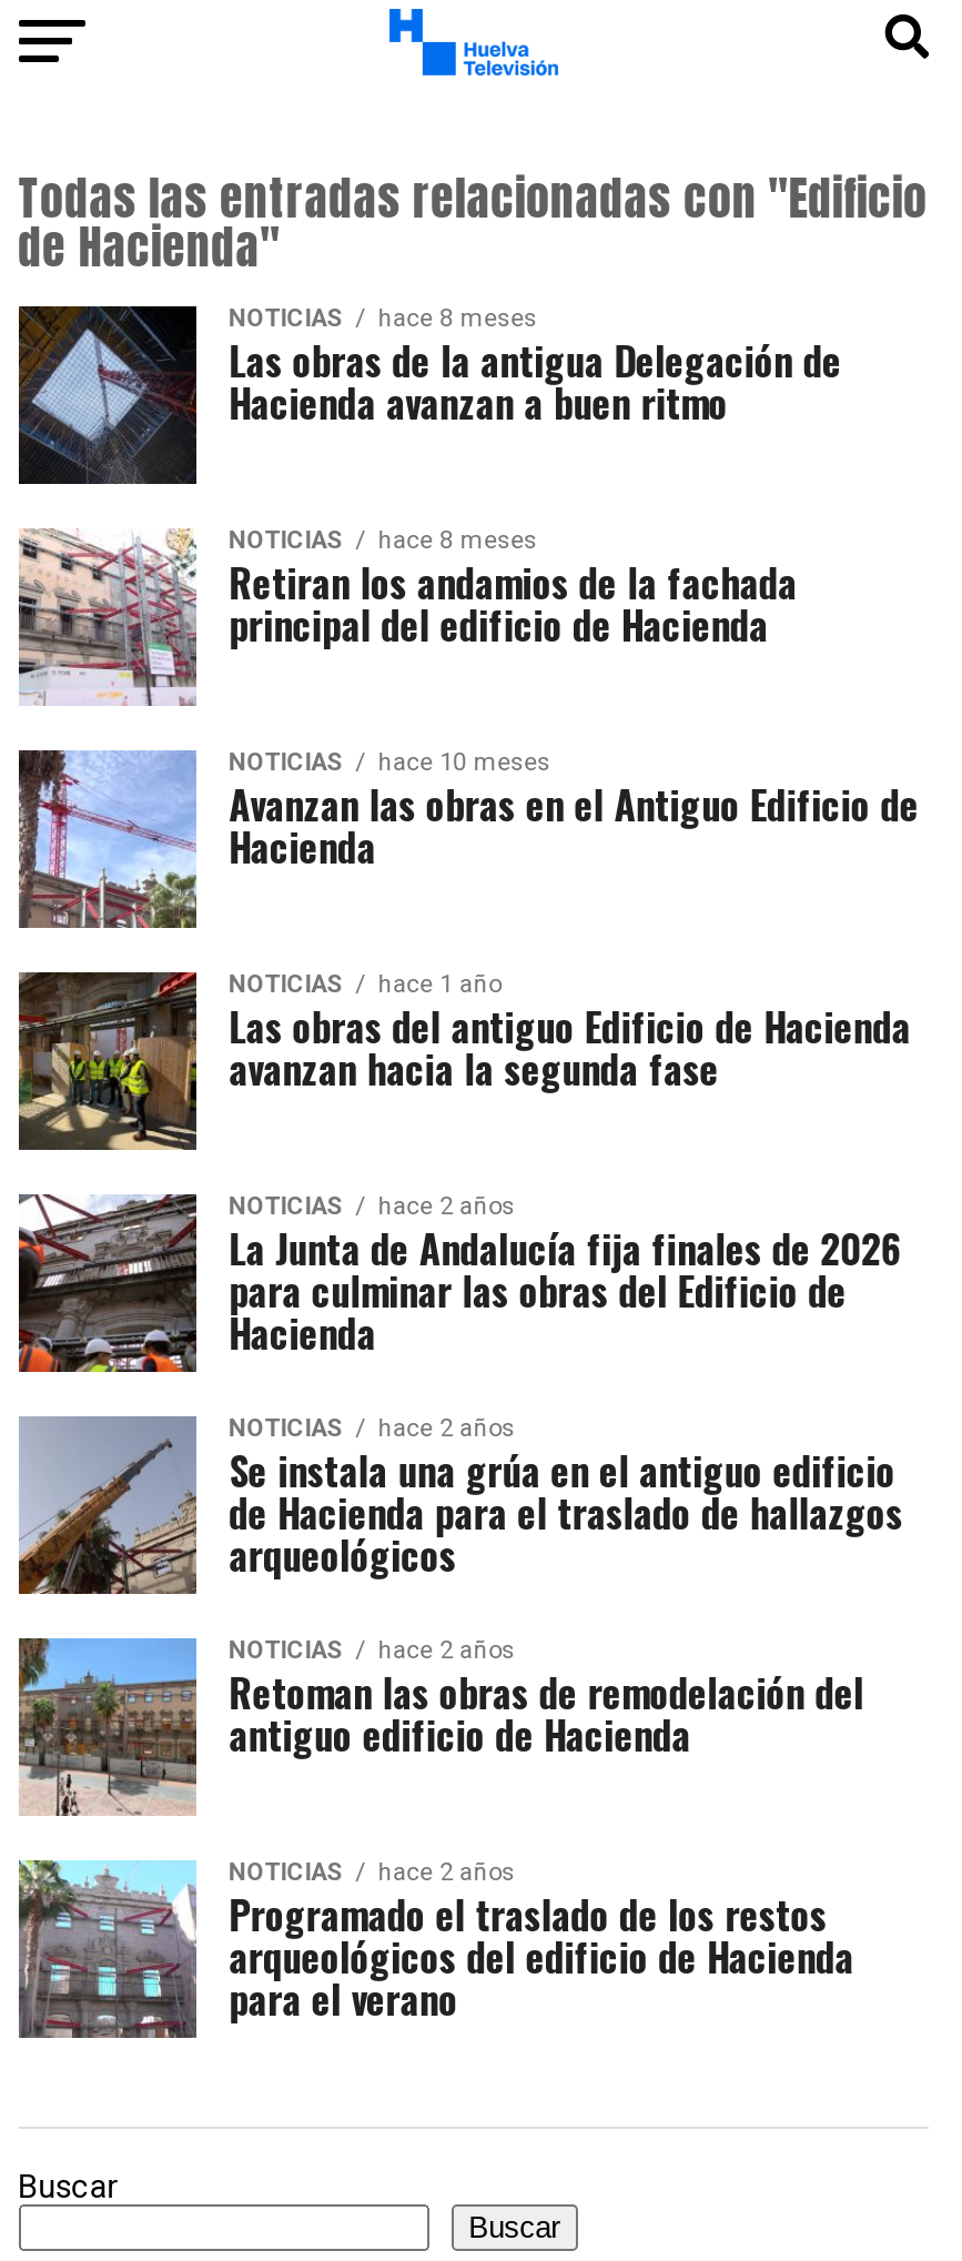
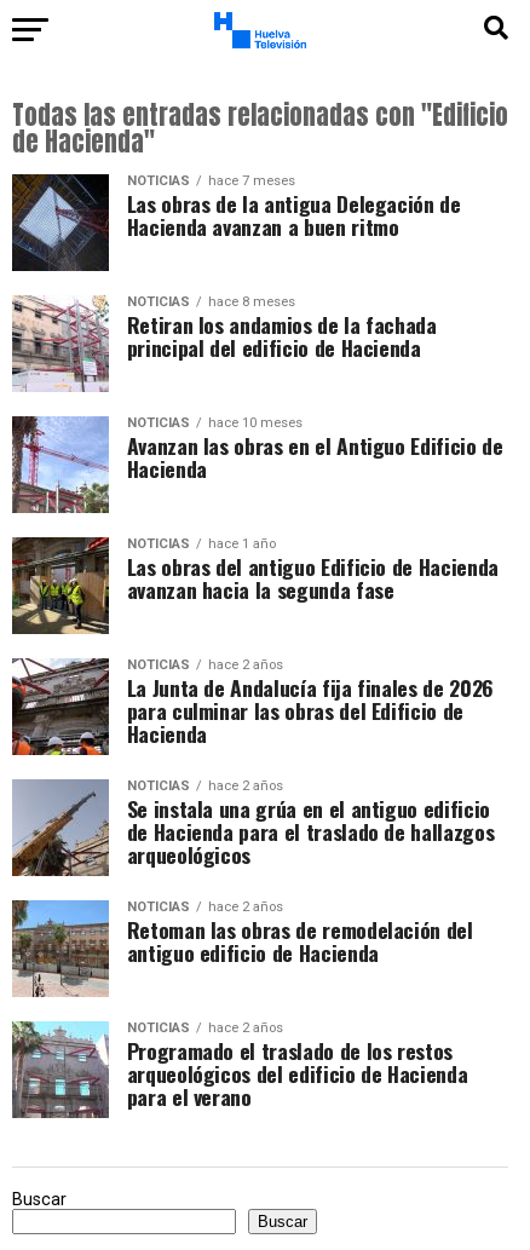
- NOTICIAS hace 8 meses
+ NOTICIAS hace 7 meses
